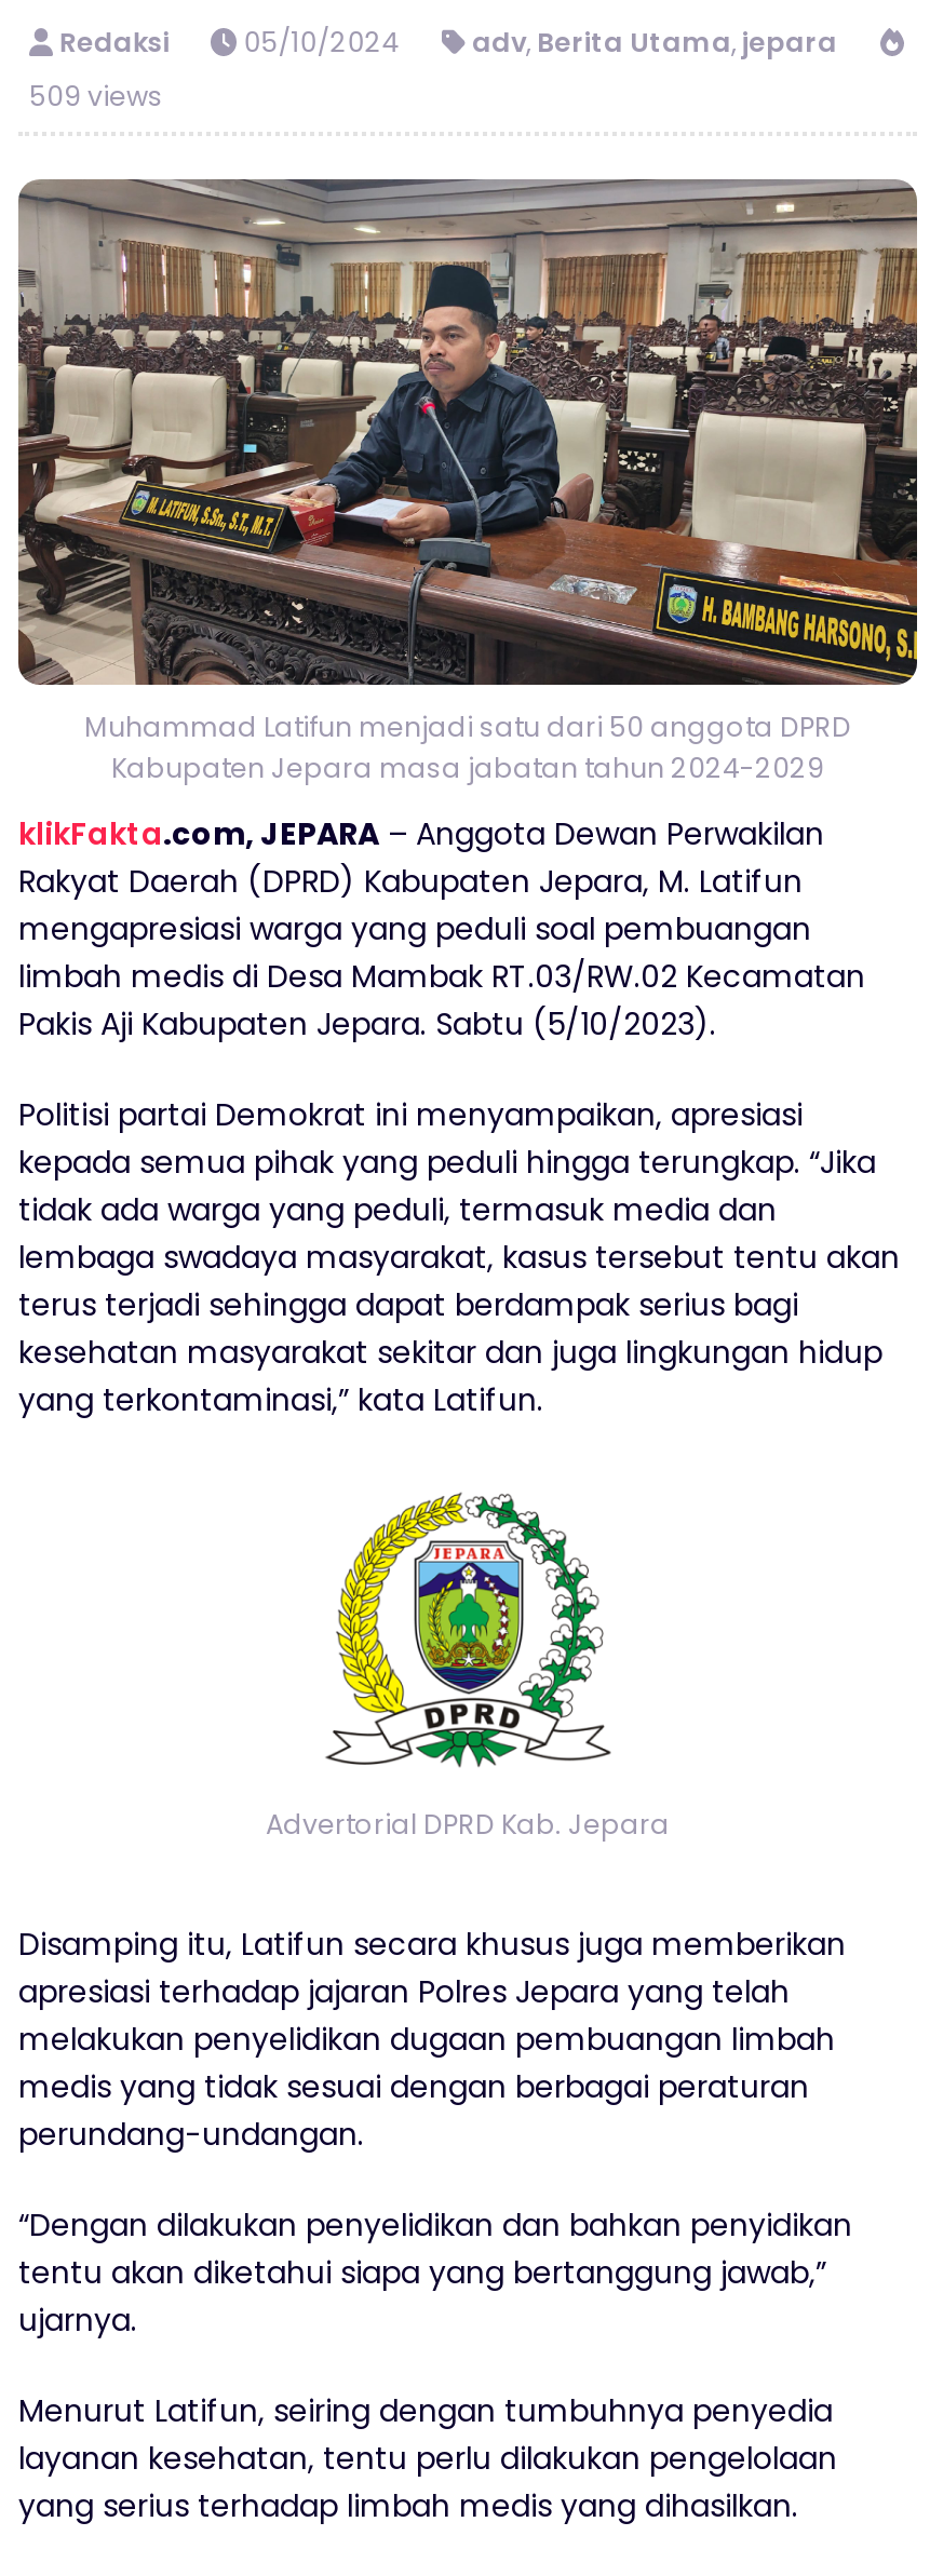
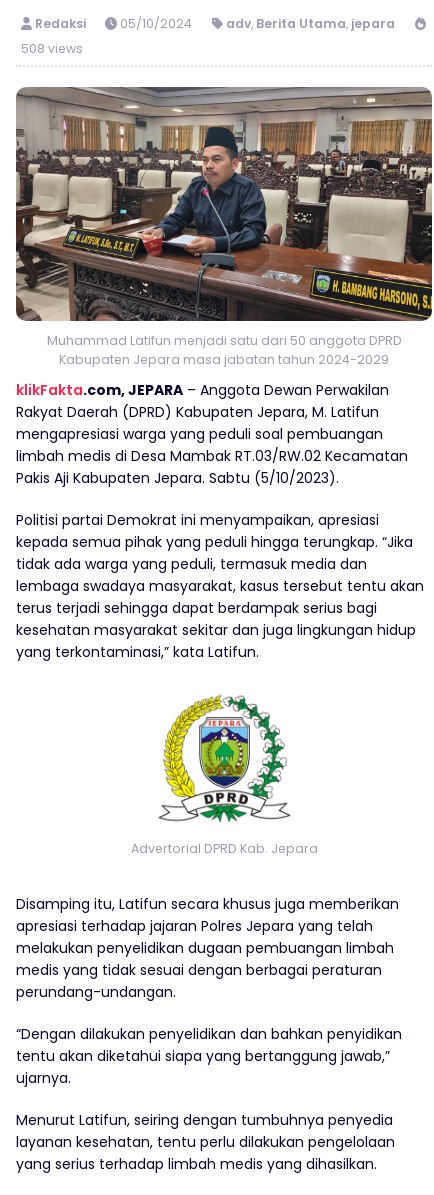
- 509 views
+ 508 views
